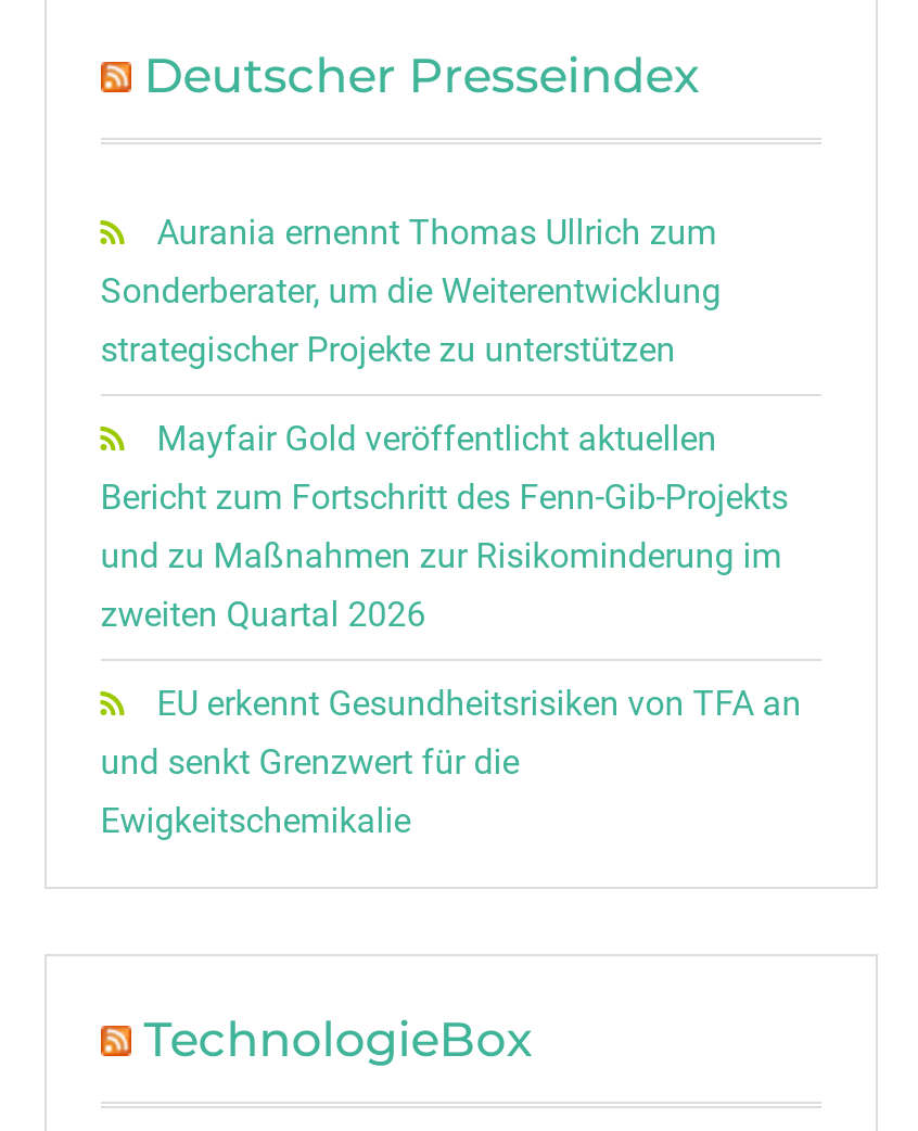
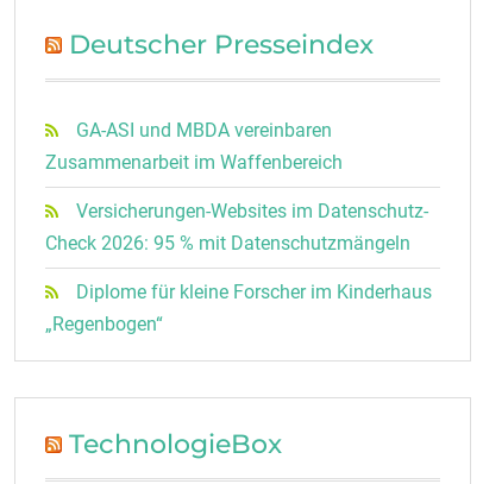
- Aurania ernennt Thomas Ullrich zum
- Sonderberater, um die Weiterentwicklung
- strategischer Projekte zu unterstützen
+ GA-ASI und MBDA vereinbaren
+ Zusammenarbeit im Waffenbereich

- Mayfair Gold veröffentlicht aktuellen
- Bericht zum Fortschritt des Fenn-Gib-Projekts
- und zu Maßnahmen zur Risikominderung im
- zweiten Quartal 2026
+ Versicherungen-Websites im Datenschutz-
+ Check 2026: 95 % mit Datenschutzmängeln

- EU erkennt Gesundheitsrisiken von TFA an
- und senkt Grenzwert für die
- Ewigkeitschemikalie
+ Diplome für kleine Forscher im Kinderhaus
+ „Regenbogen“
